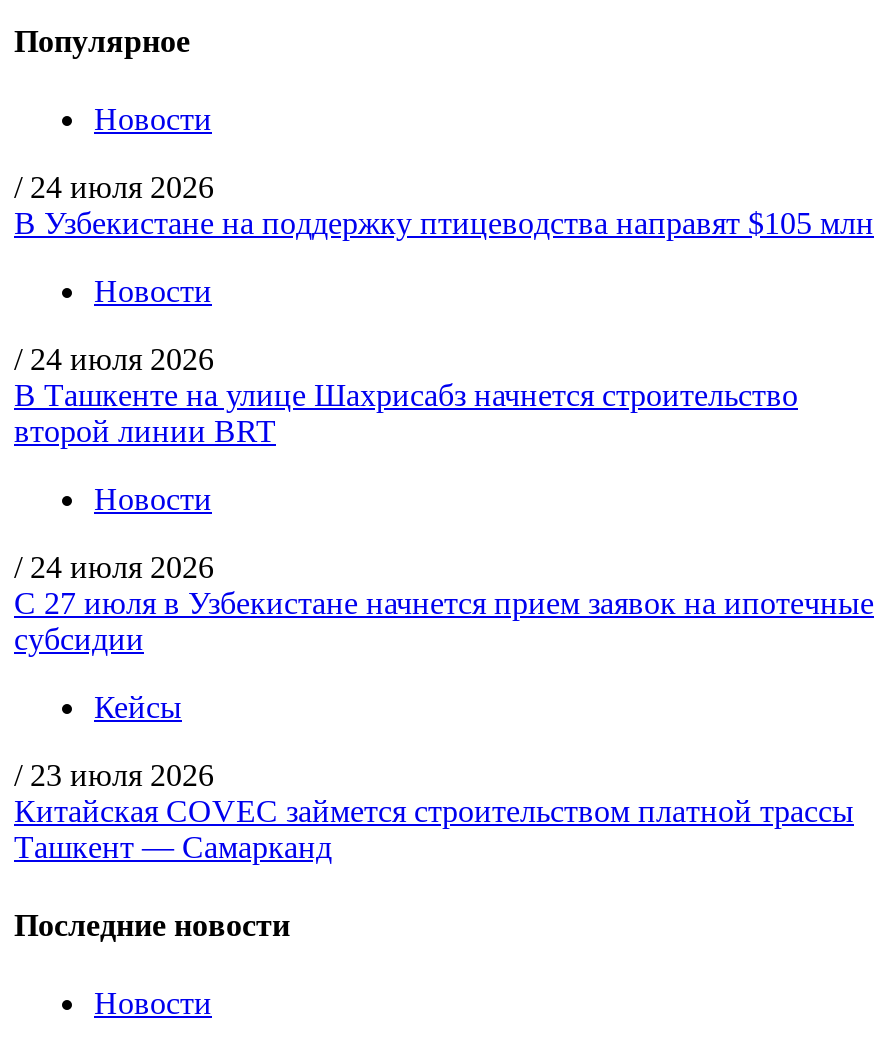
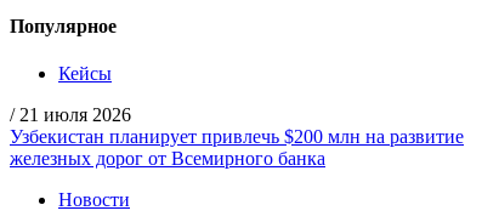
- Новости
- / 24 июля 2026
- В Узбекистане на поддержку птицеводства направят $105 млн
- Новости
- / 24 июля 2026
- В Ташкенте на улице Шахрисабз начнется строительство
- второй линии BRT
- Новости
- / 24 июля 2026
- C 27 июля в Узбекистане начнется прием заявок на ипотечные
- субсидии

- / 23 июля 2026
- Китайская COVEC займется строительством платной трассы
- Ташкент — Самарканд
- Последние новости
+ / 21 июля 2026
+ Узбекистан планирует привлечь $200 млн на развитие
+ железных дорог от Всемирного банка
